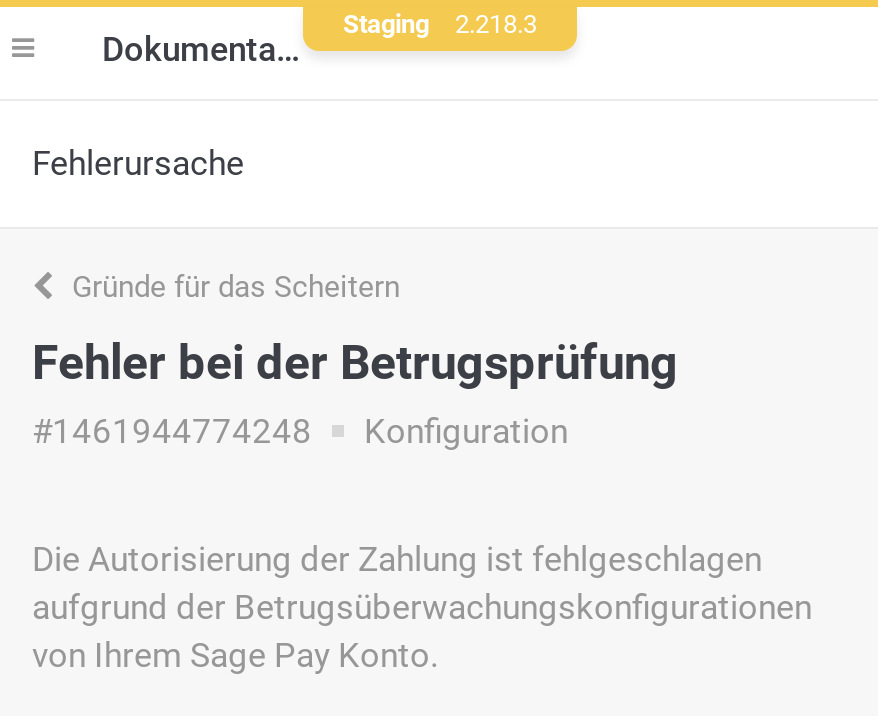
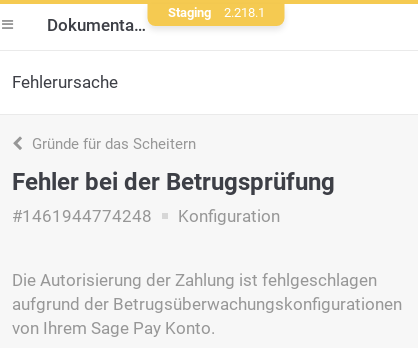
- Staging 2.218.3
+ Staging 2.218.1
